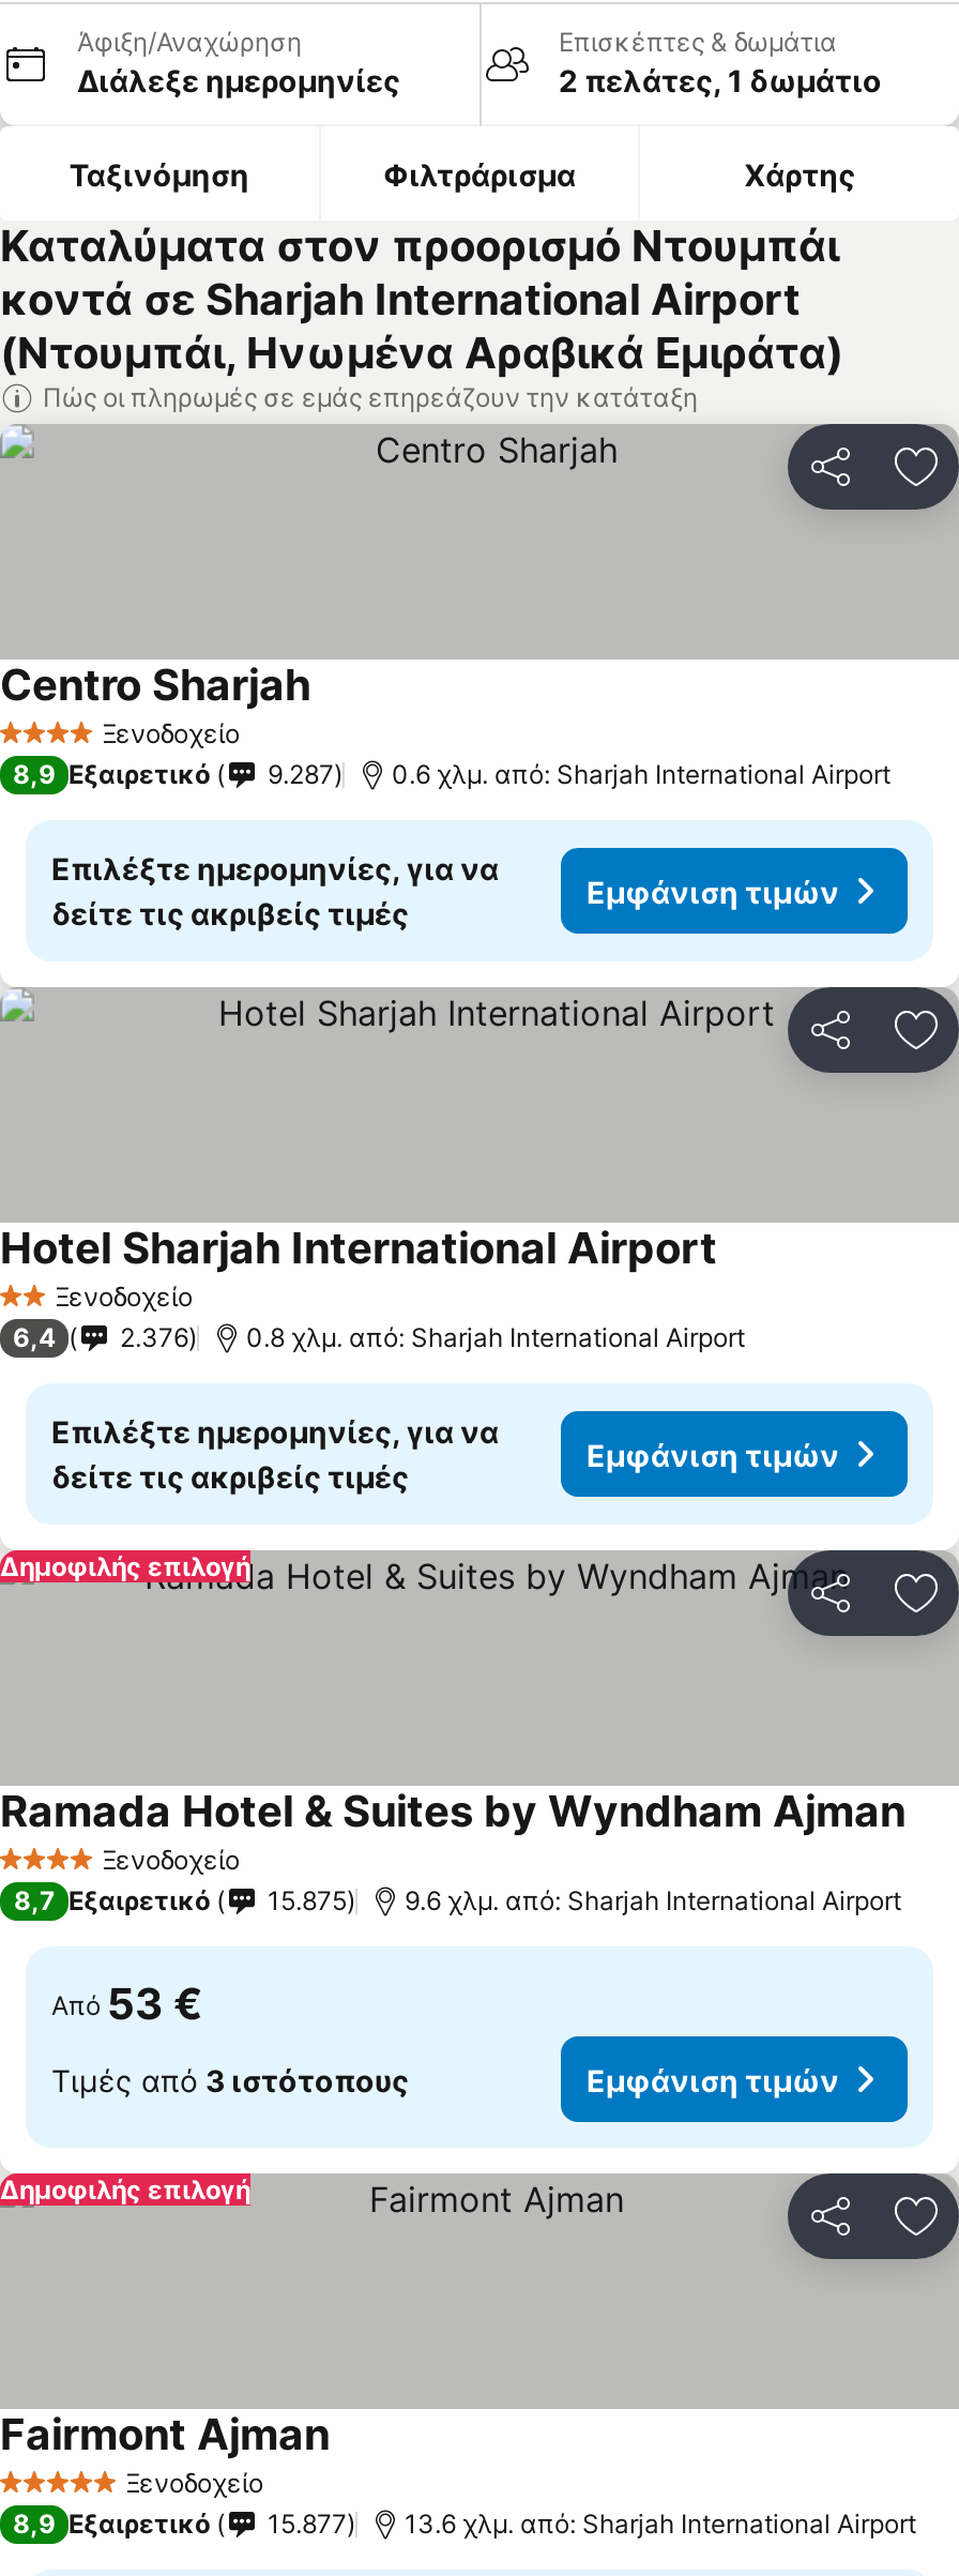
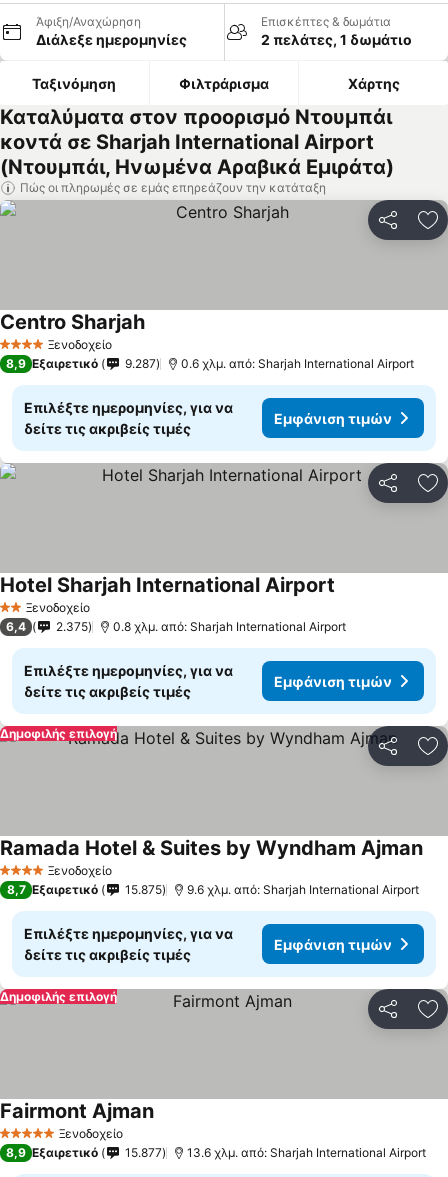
- 6,4 2.376 0.8 χλμ. από: Sharjah International Airport
+ 6,4 2.375 0.8 χλμ. από: Sharjah International Airport

- Από 53 €
- Τιμές από 3 ιστότοπους
+ Επιλέξτε ημερομηνίες, για να
+ δείτε τις ακριβείς τιμές
